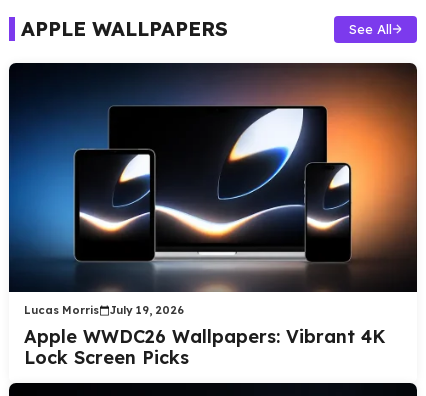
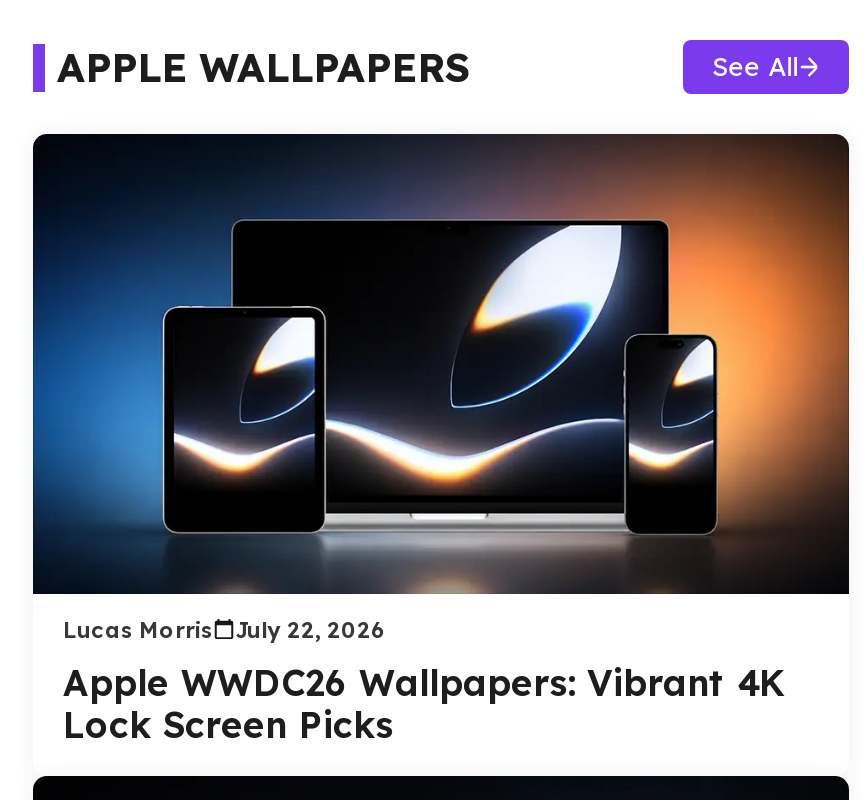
- Lucas Morris July 19, 2026
+ Lucas Morris July 22, 2026
